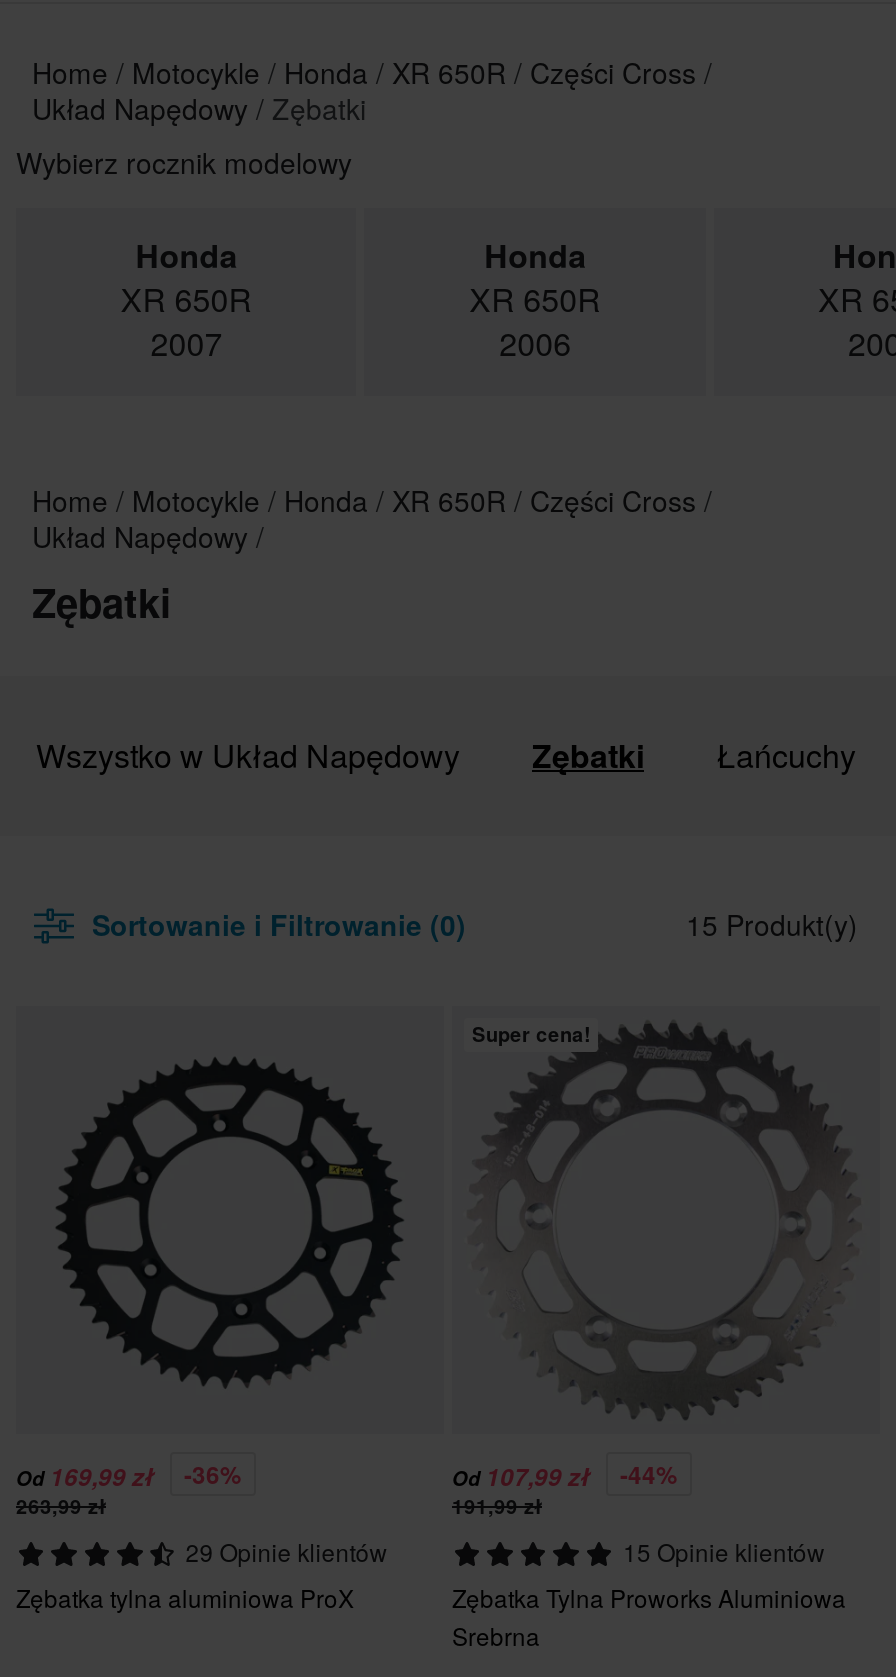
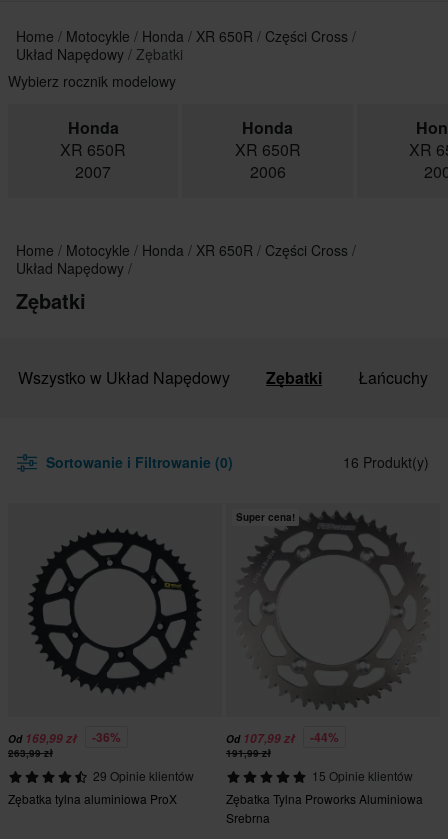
- 15 Produkt(y)
+ 16 Produkt(y)
